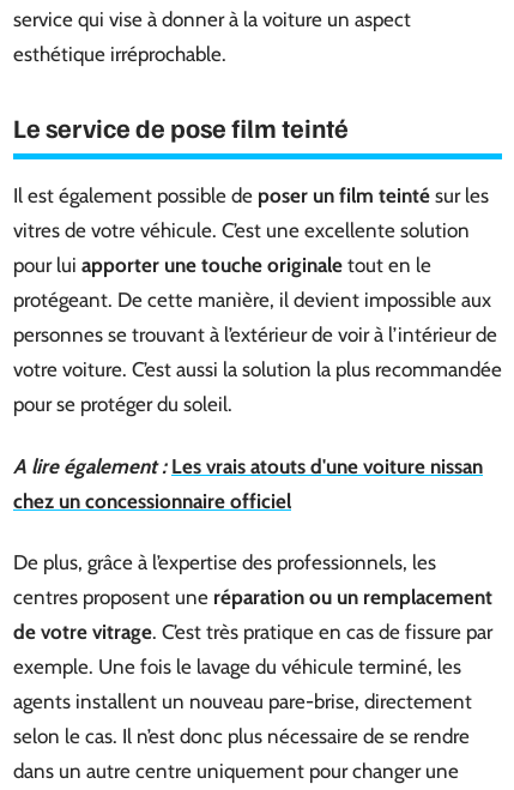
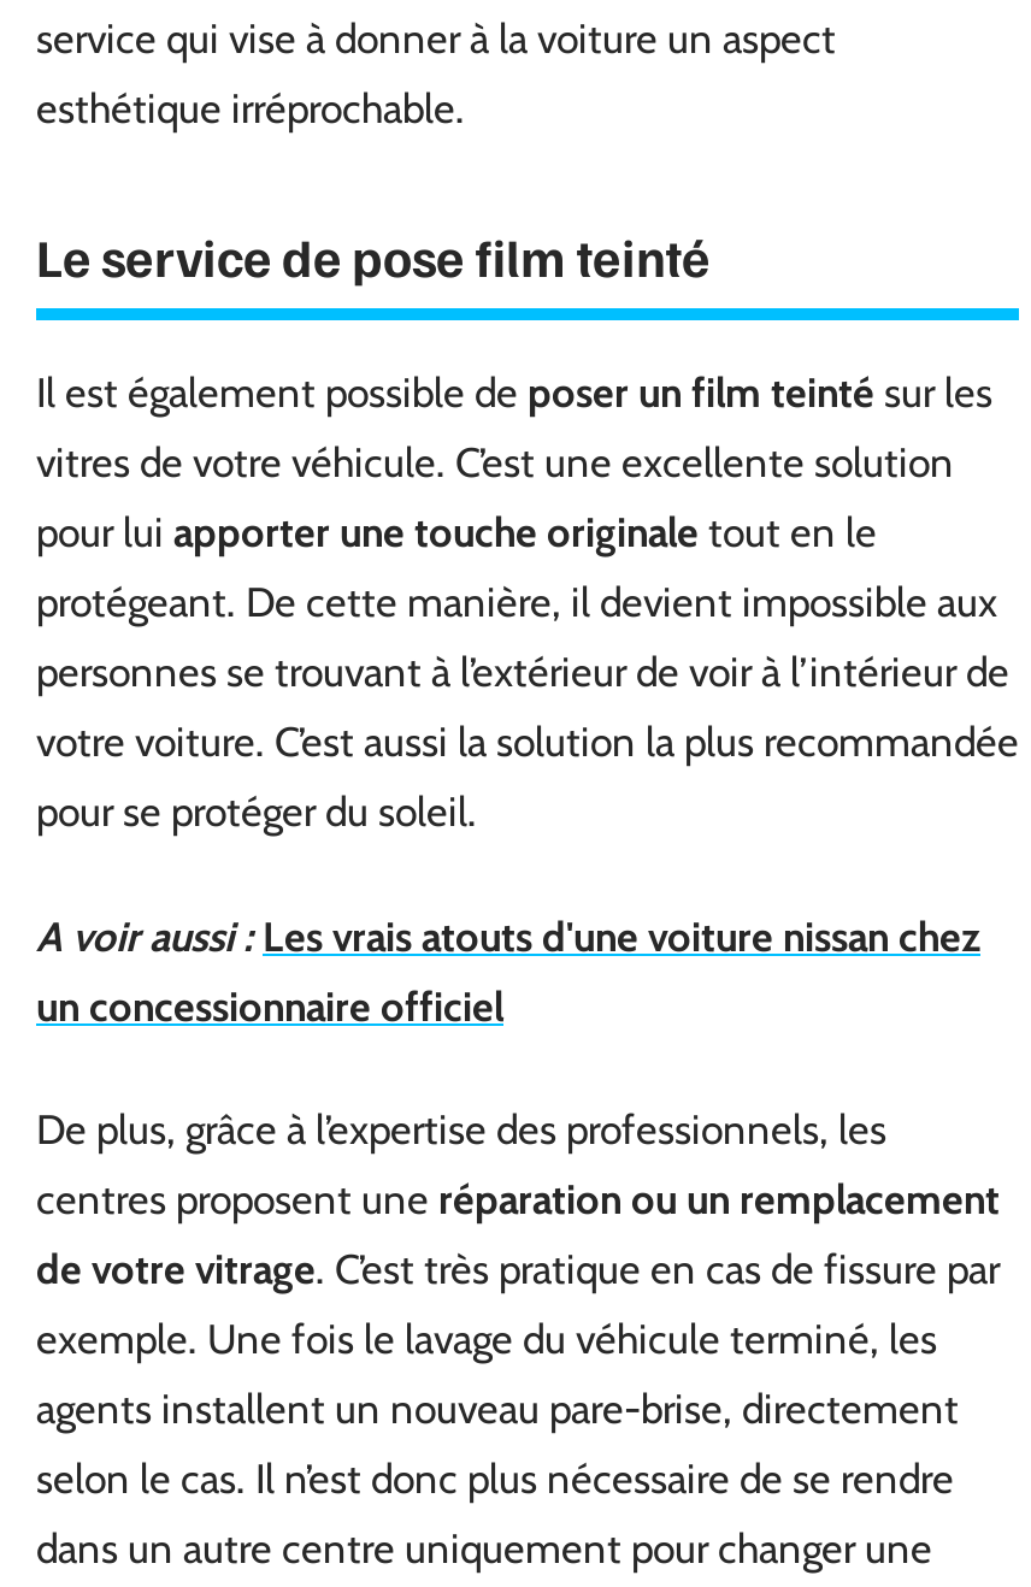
- A lire également : Les vrais atouts d'une voiture nissan
- chez un concessionnaire officiel
+ A voir aussi : Les vrais atouts d'une voiture nissan chez
+ un concessionnaire officiel
